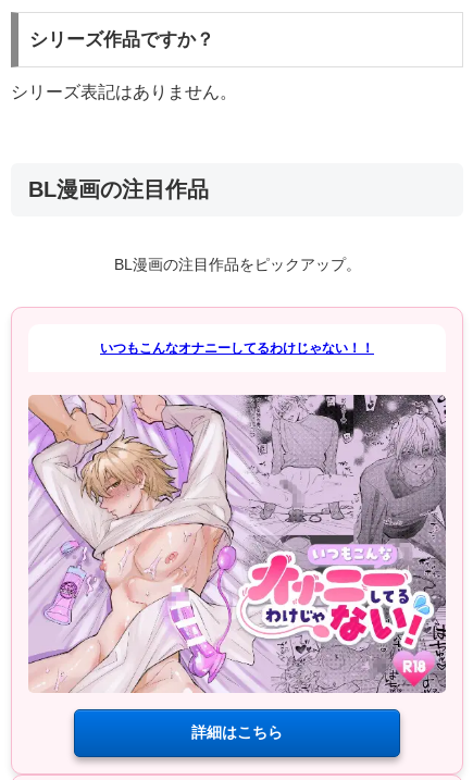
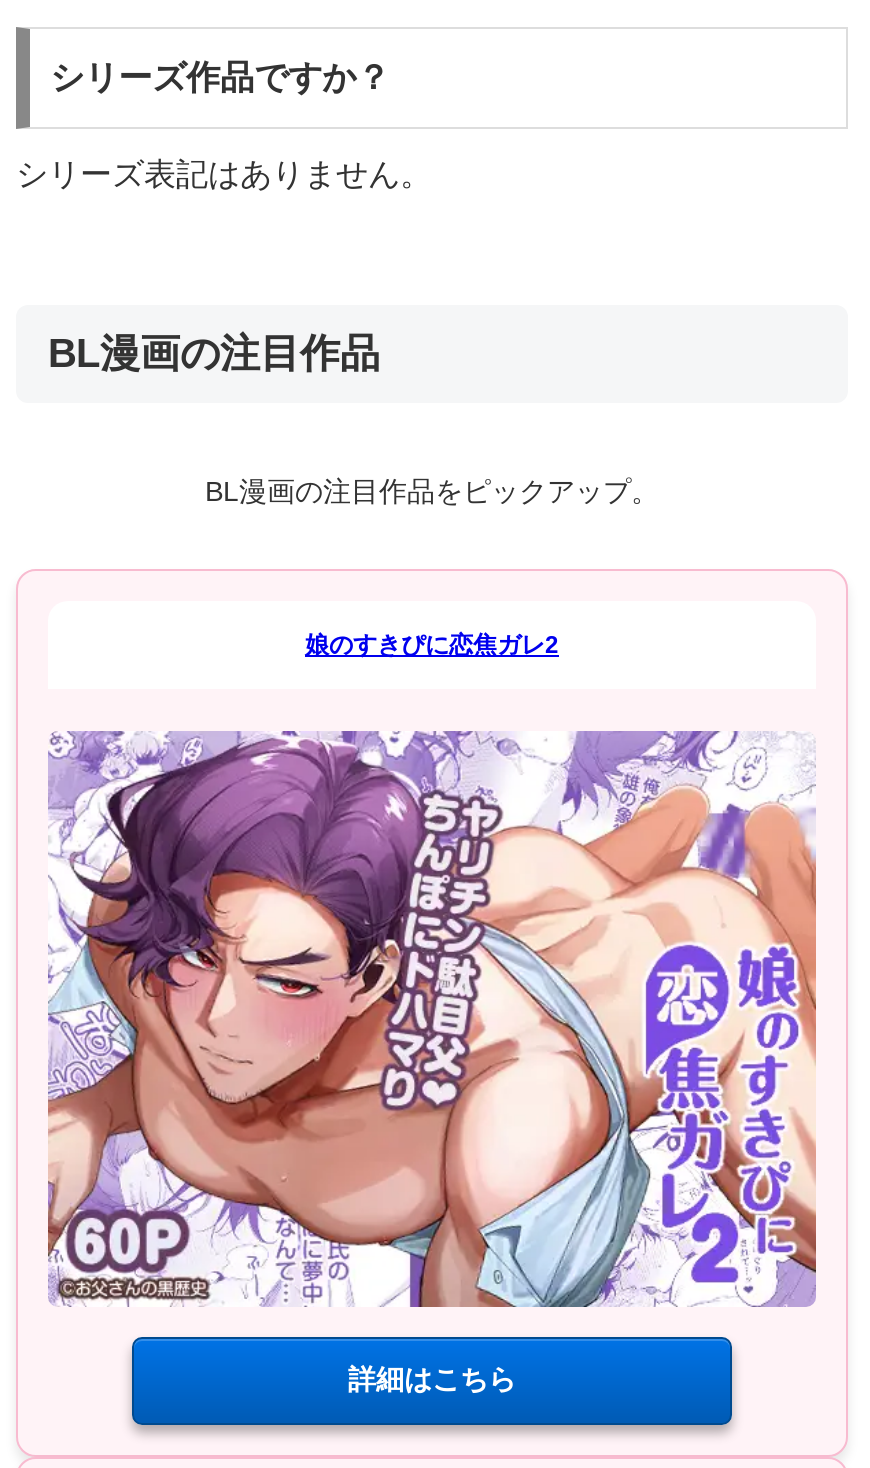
- いつもこんなオナニーしてるわけじゃない！！
+ 娘のすきぴに恋焦ガレ2

- [image]
+ [image]
